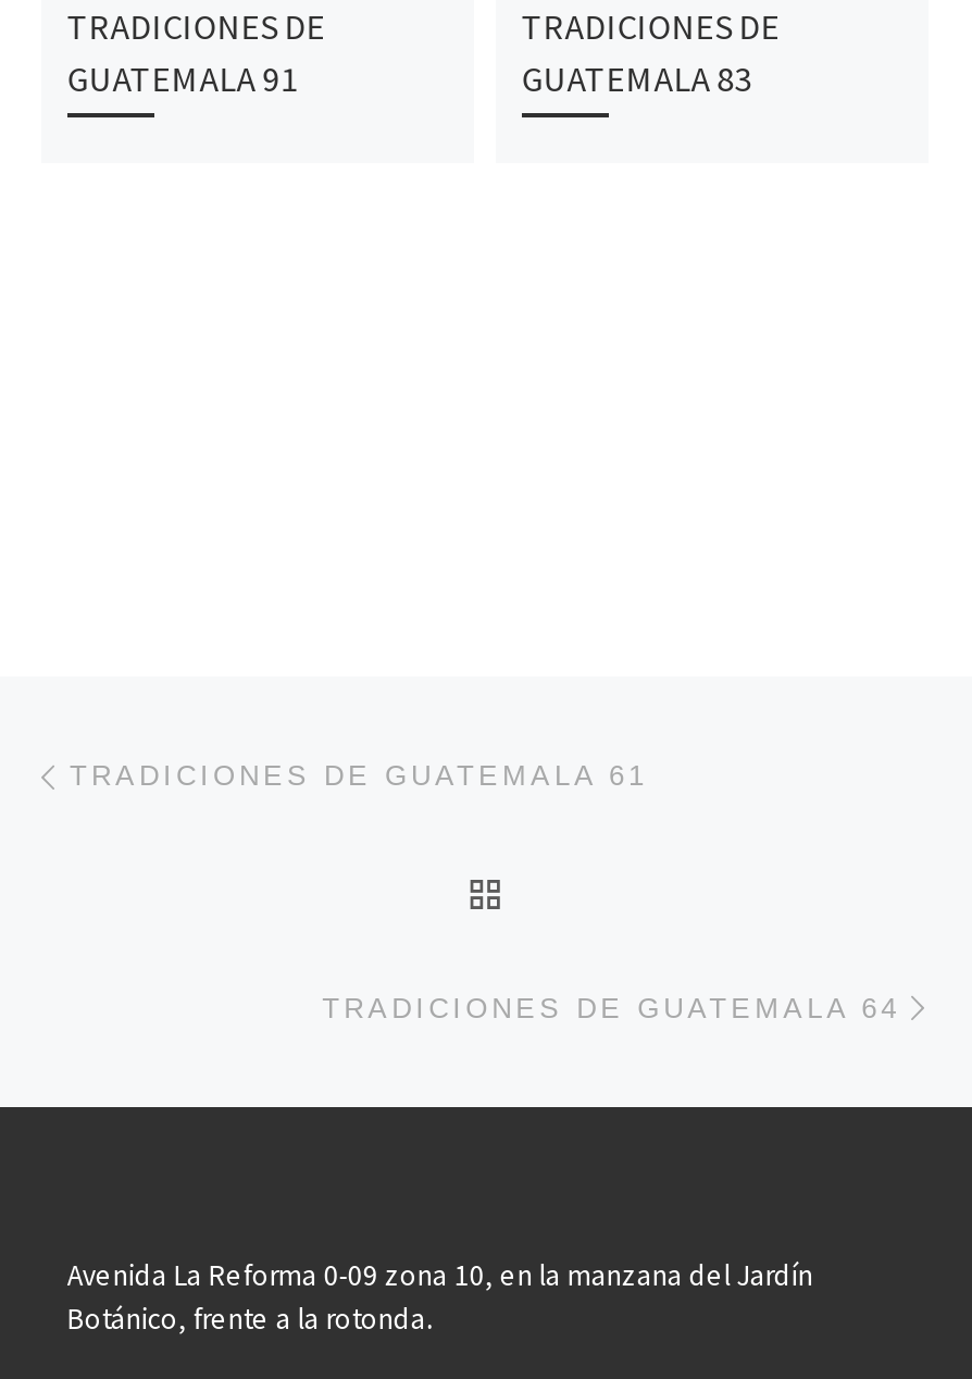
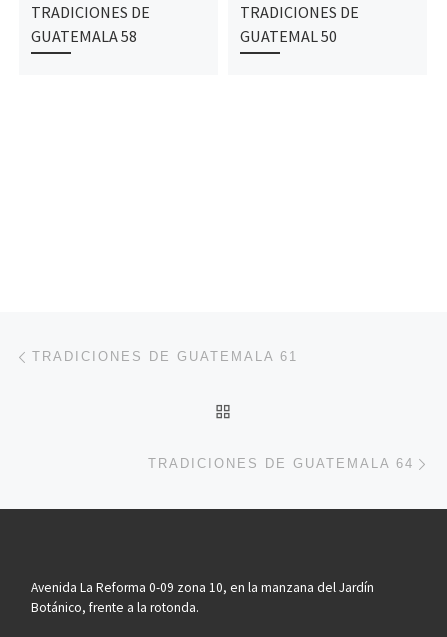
- GUATEMALA 91
+ GUATEMALA 58

- GUATEMALA 83
+ GUATEMAL 50
